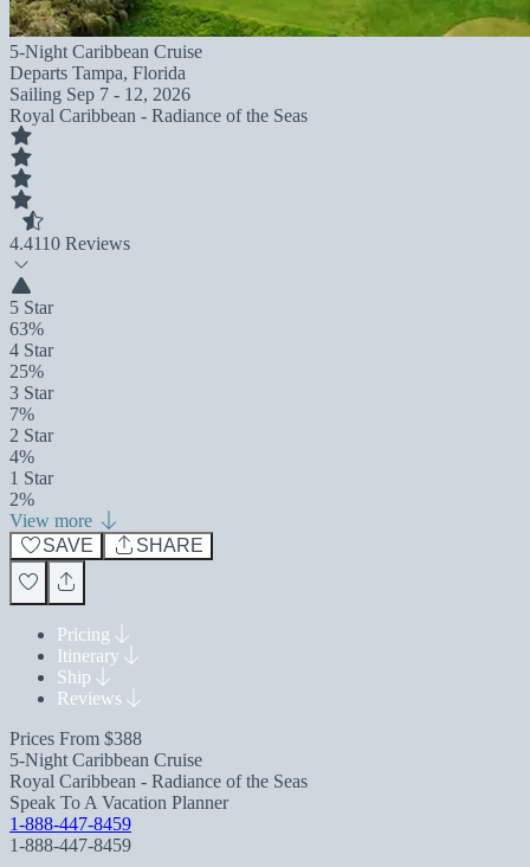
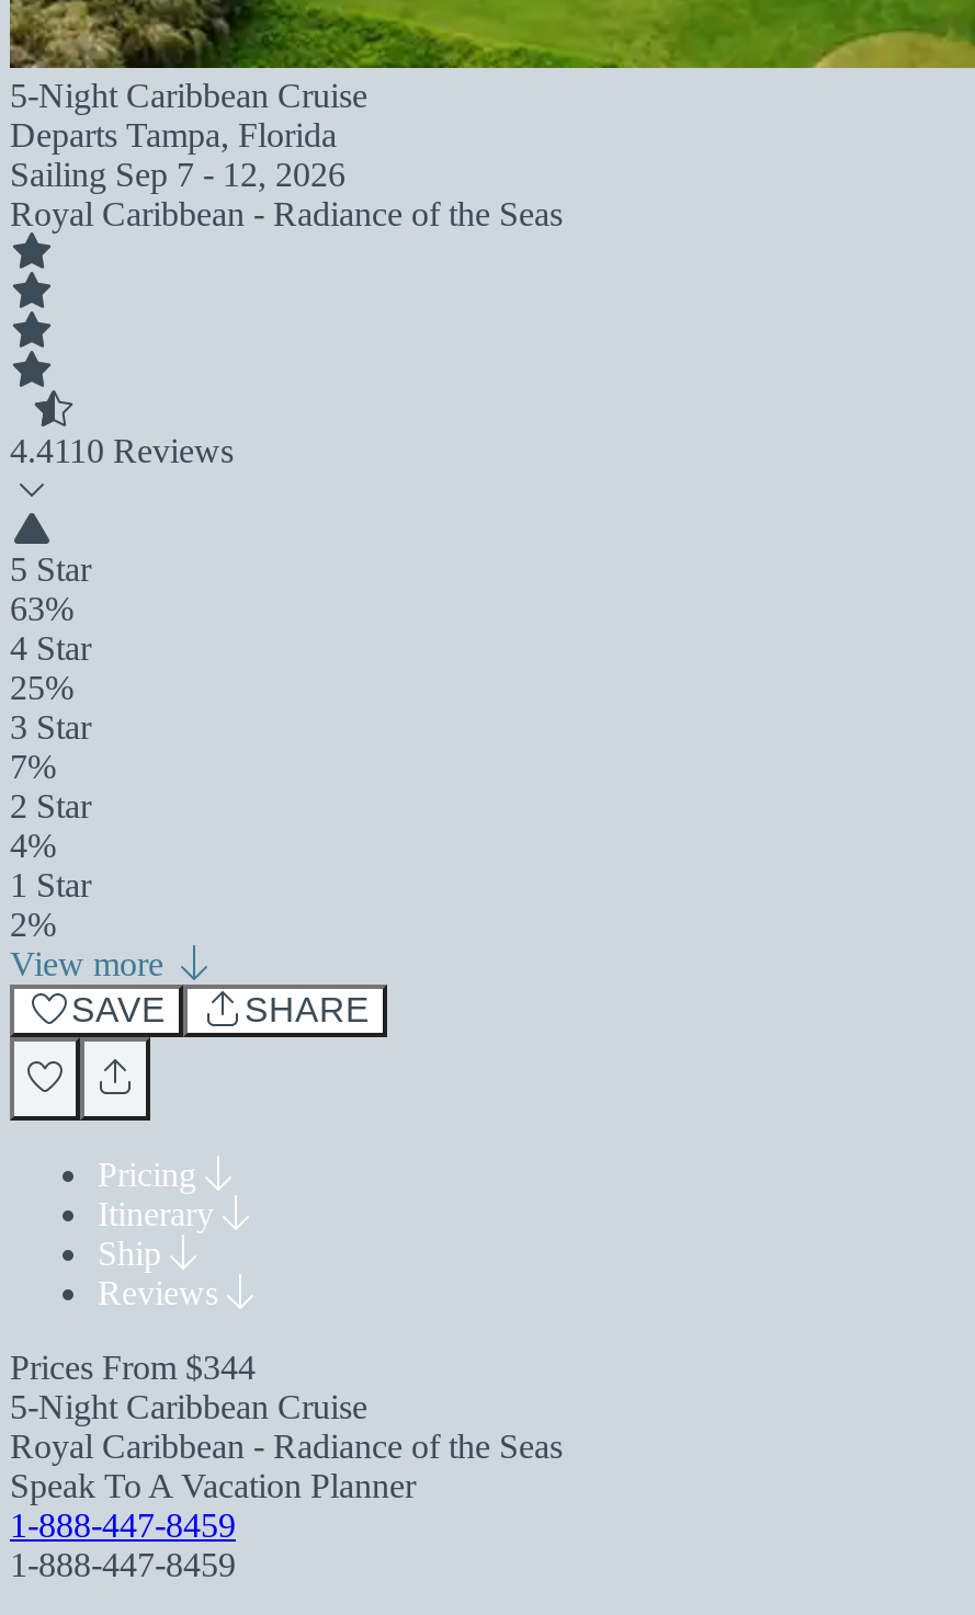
- Prices From $388
+ Prices From $344
